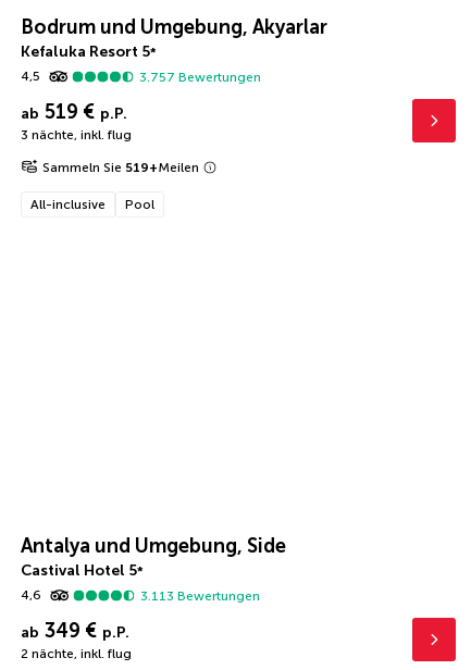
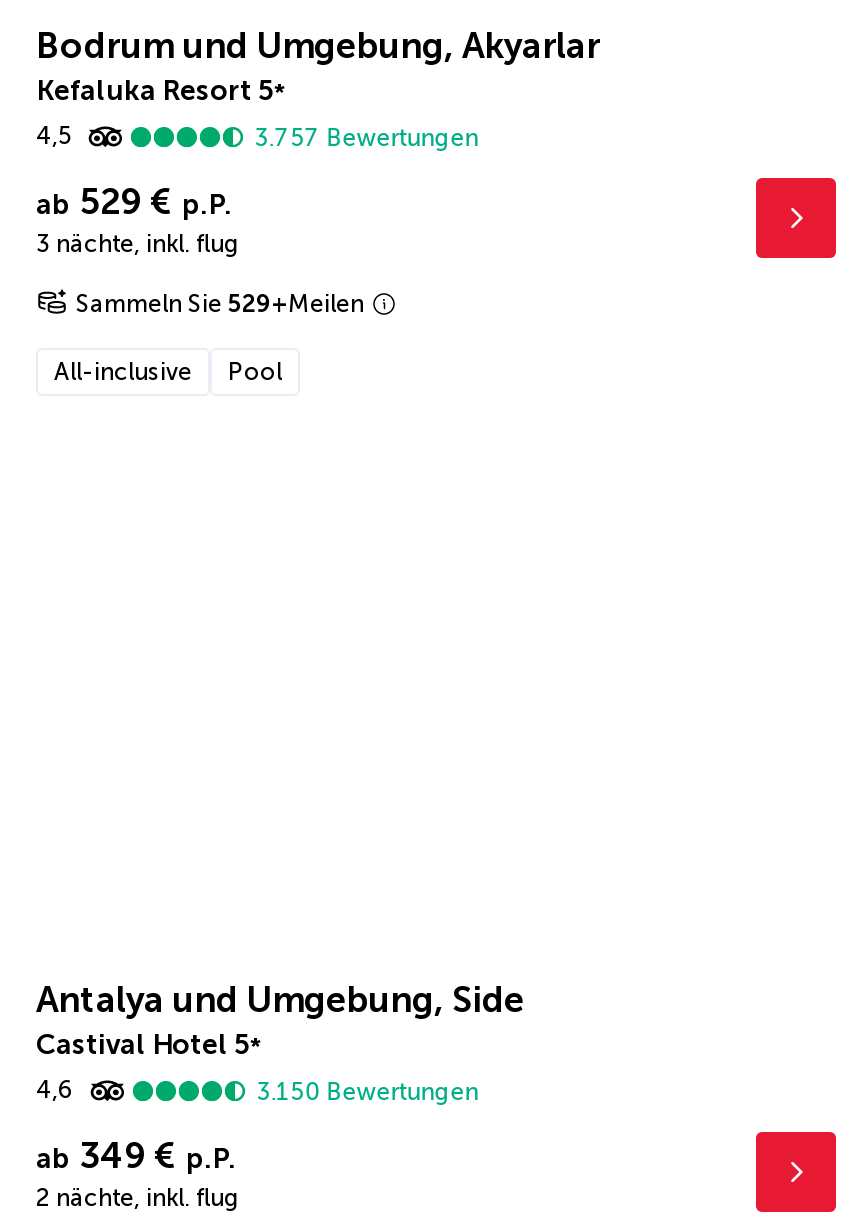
- ab 519 € p.P.
+ ab 529 € p.P.

- Sammeln Sie 519+Meilen
+ Sammeln Sie 529+Meilen

- 3.113 Bewertungen
+ 3.150 Bewertungen
